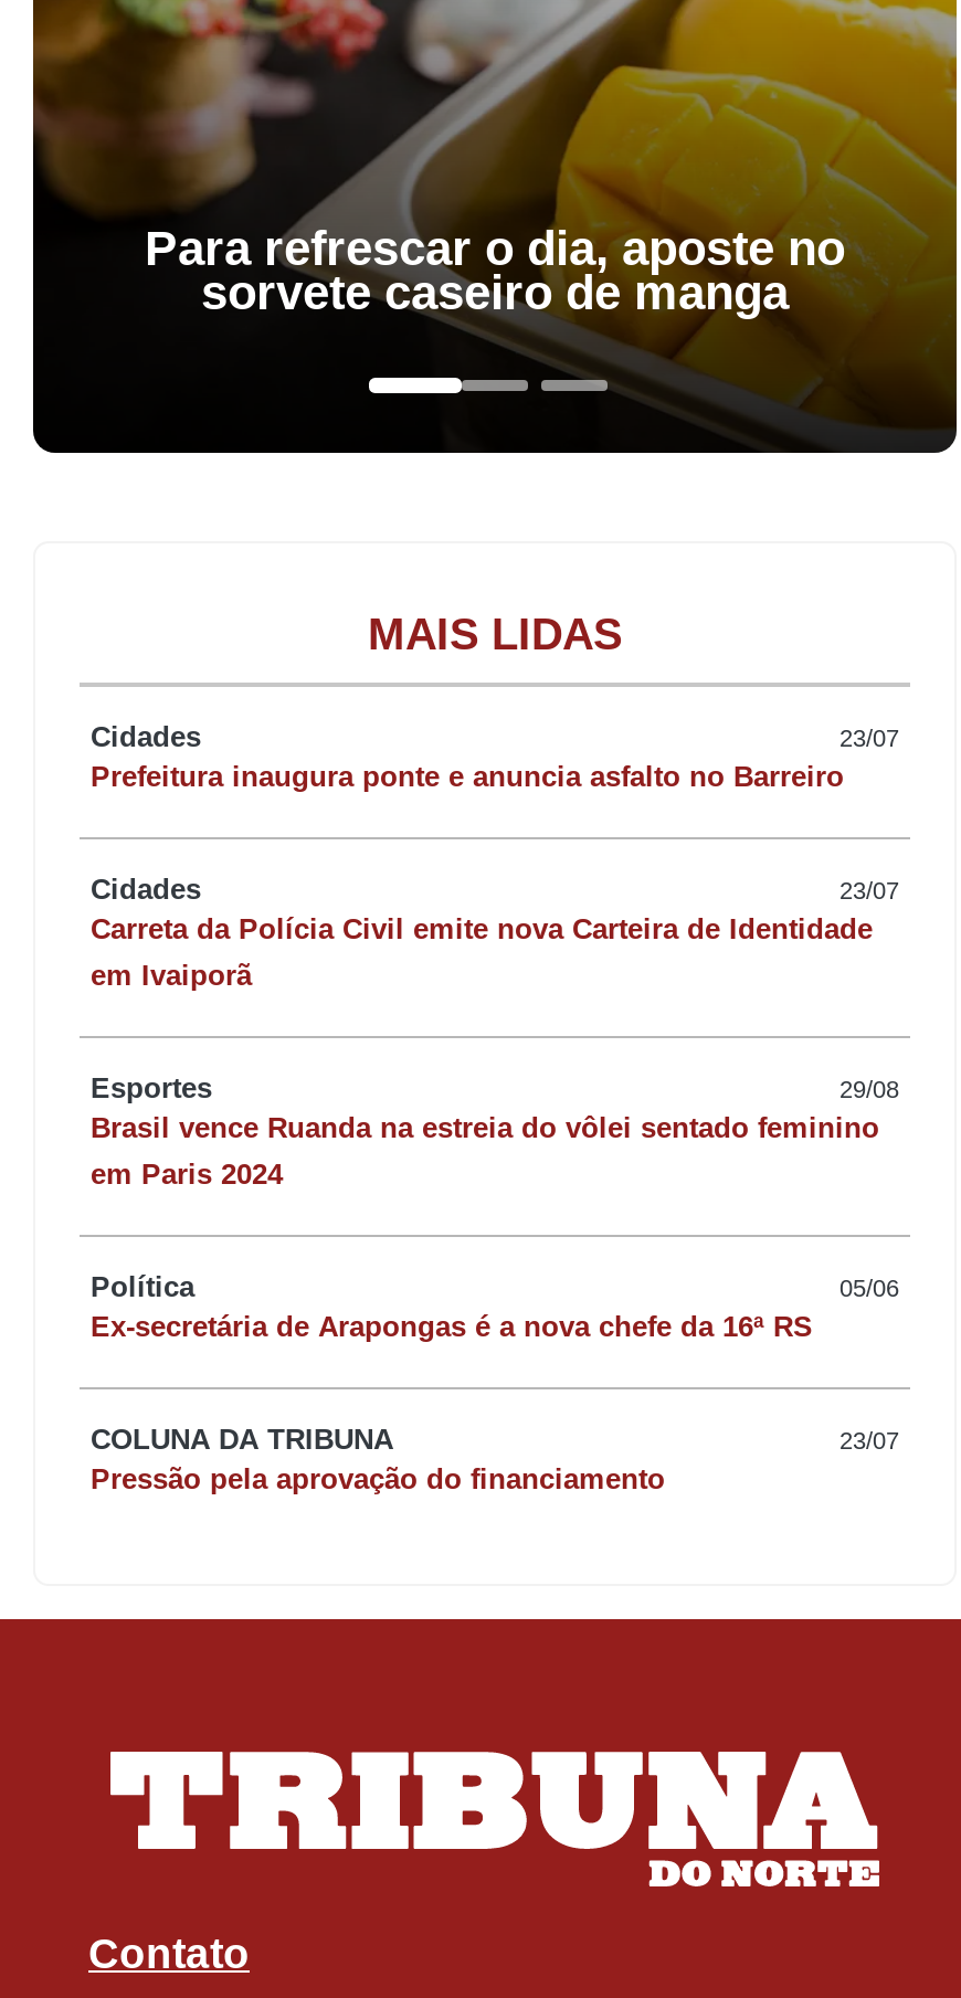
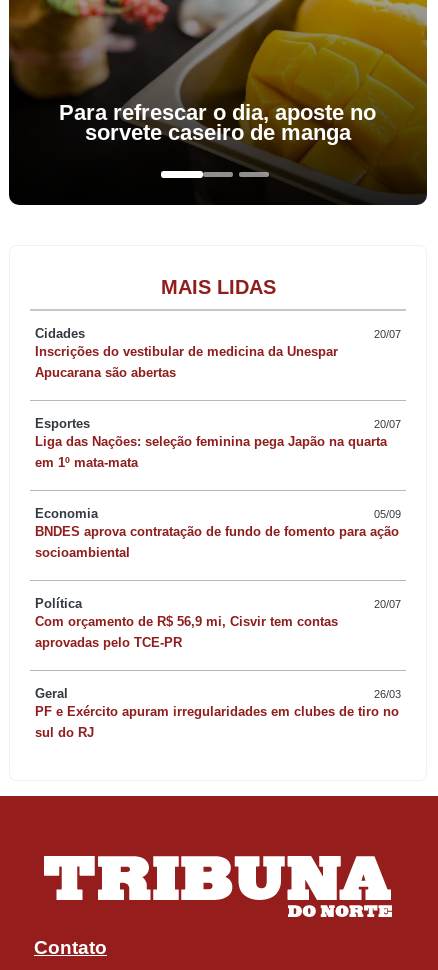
- 23/07
- Prefeitura inaugura ponte e anuncia asfalto no Barreiro
- Cidades
- 23/07
- Carreta da Polícia Civil emite nova Carteira de Identidade
- em Ivaiporã
+ 20/07
+ Inscrições do vestibular de medicina da Unespar
+ Apucarana são abertas

- 29/08
- Brasil vence Ruanda na estreia do vôlei sentado feminino
- em Paris 2024
+ 20/07
+ Liga das Nações: seleção feminina pega Japão na quarta
+ em 1º mata-mata
+ Economia
+ 05/09
+ BNDES aprova contratação de fundo de fomento para ação
+ socioambiental

moved up: Esportes

- 05/06
- Ex-secretária de Arapongas é a nova chefe da 16ª RS
+ 20/07
+ Com orçamento de R$ 56,9 mi, Cisvir tem contas
+ aprovadas pelo TCE-PR

- COLUNA DA TRIBUNA
- 23/07
- Pressão pela aprovação do financiamento
+ Geral
+ 26/03
+ PF e Exército apuram irregularidades em clubes de tiro no
+ sul do RJ
